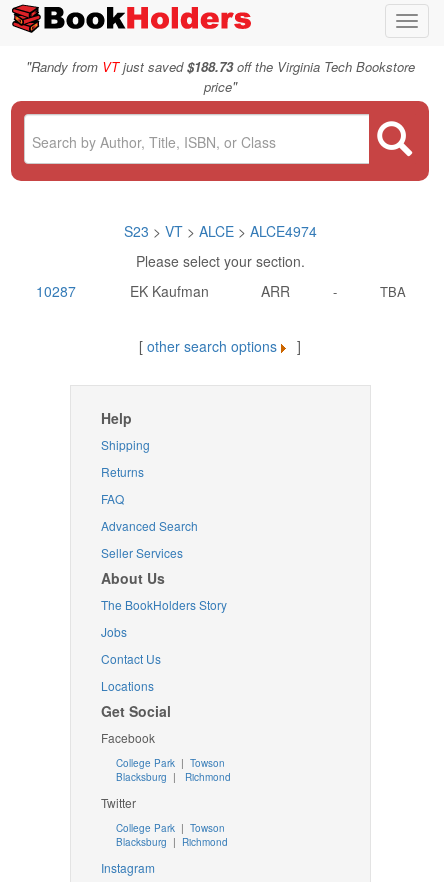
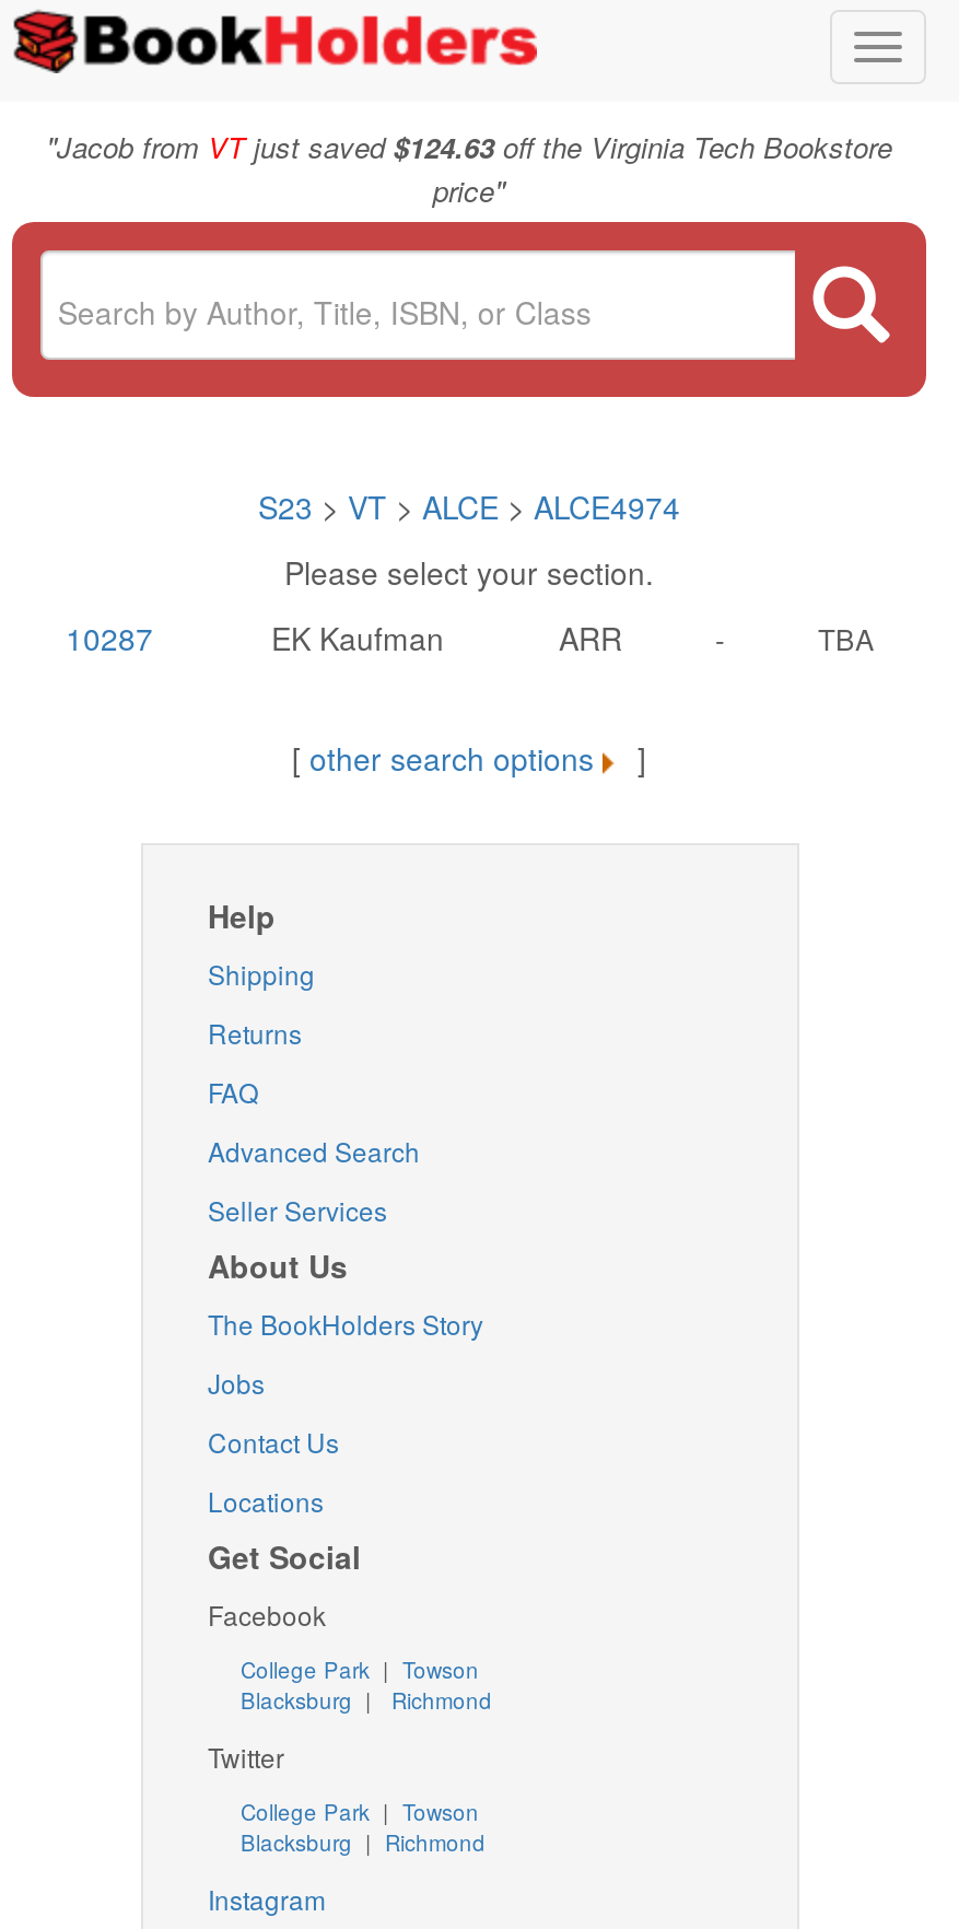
- "Randy from VT just saved$188.73 off the Virginia Tech Bookstore
+ "Jacob from VT just saved$124.63 off the Virginia Tech Bookstore
